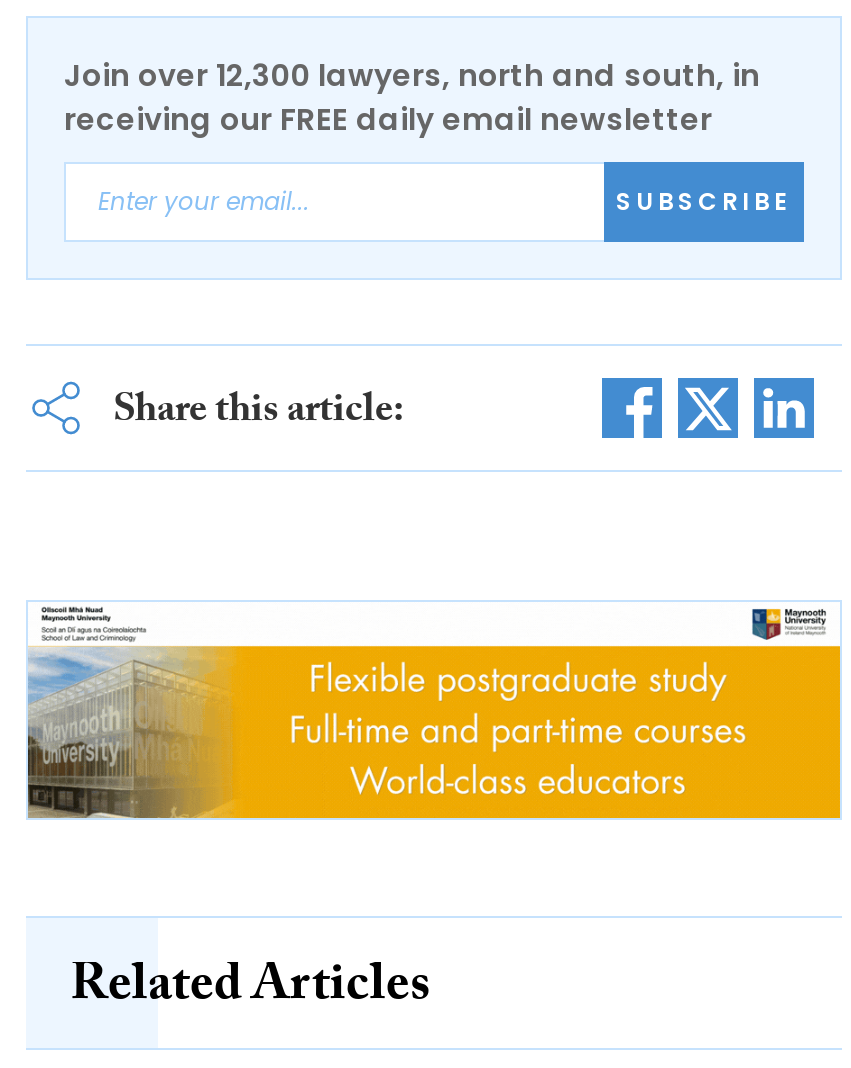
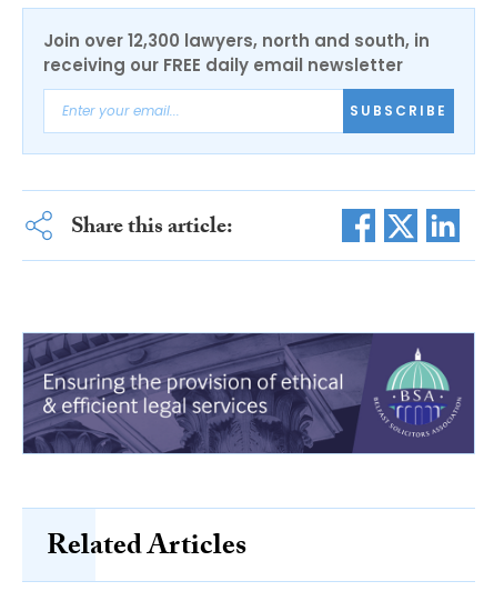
- [image]
+ [image]
